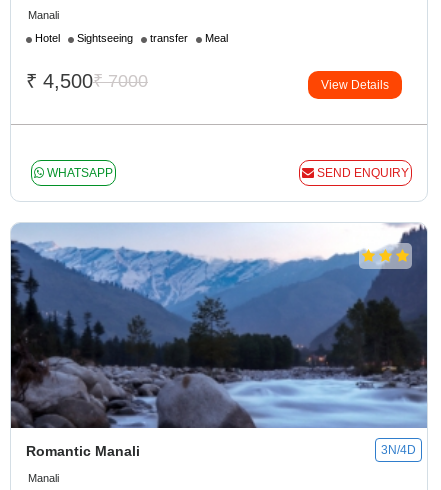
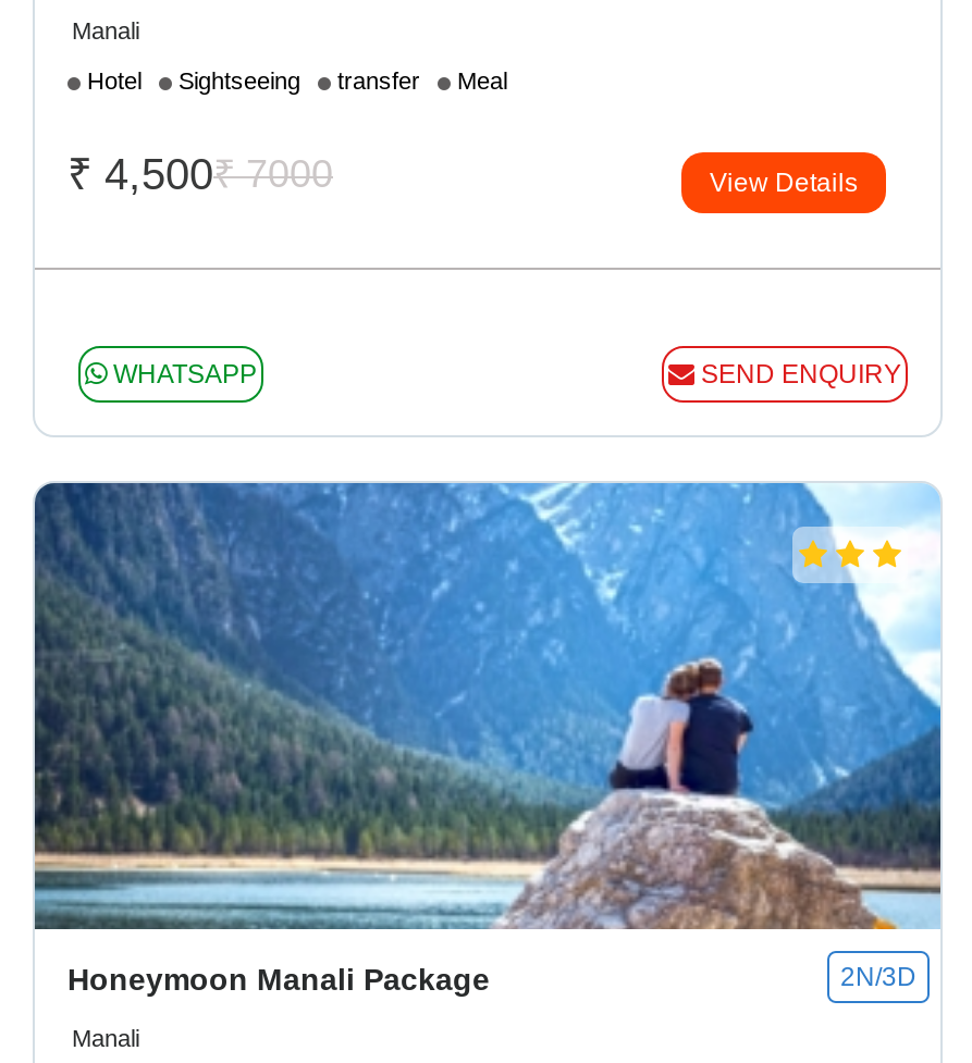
- [image]
- Romantic Manali
- 3N/4D
+ [image]
+ Honeymoon Manali Package
+ 2N/3D
